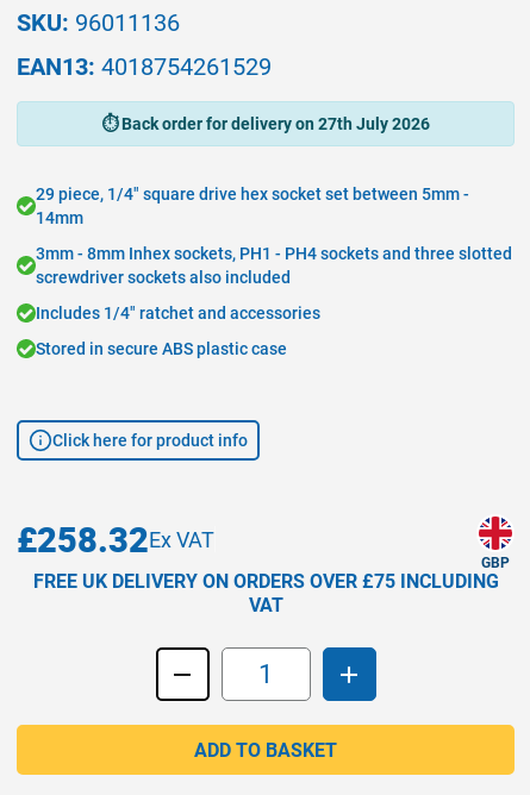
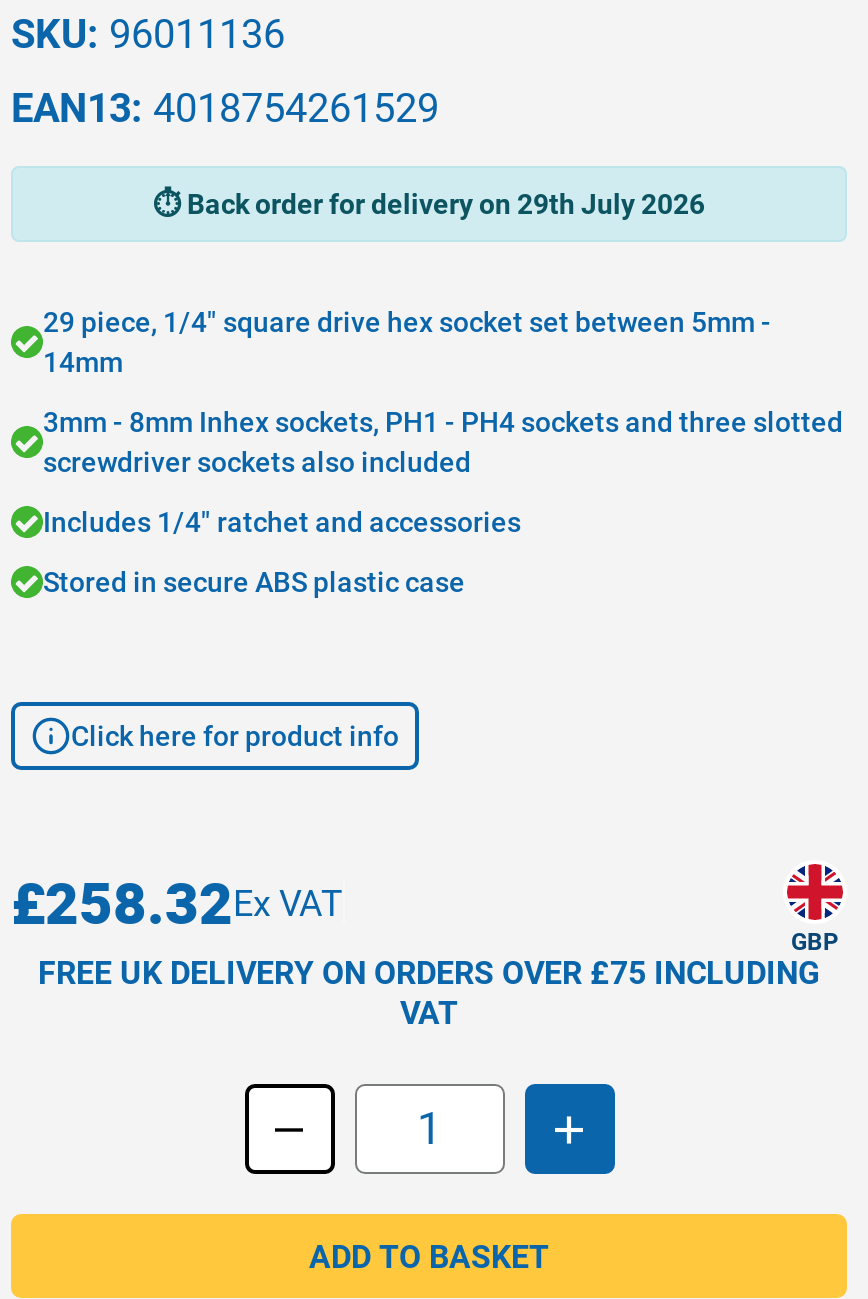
- Back order for delivery on 27th July 2026
+ Back order for delivery on 29th July 2026
